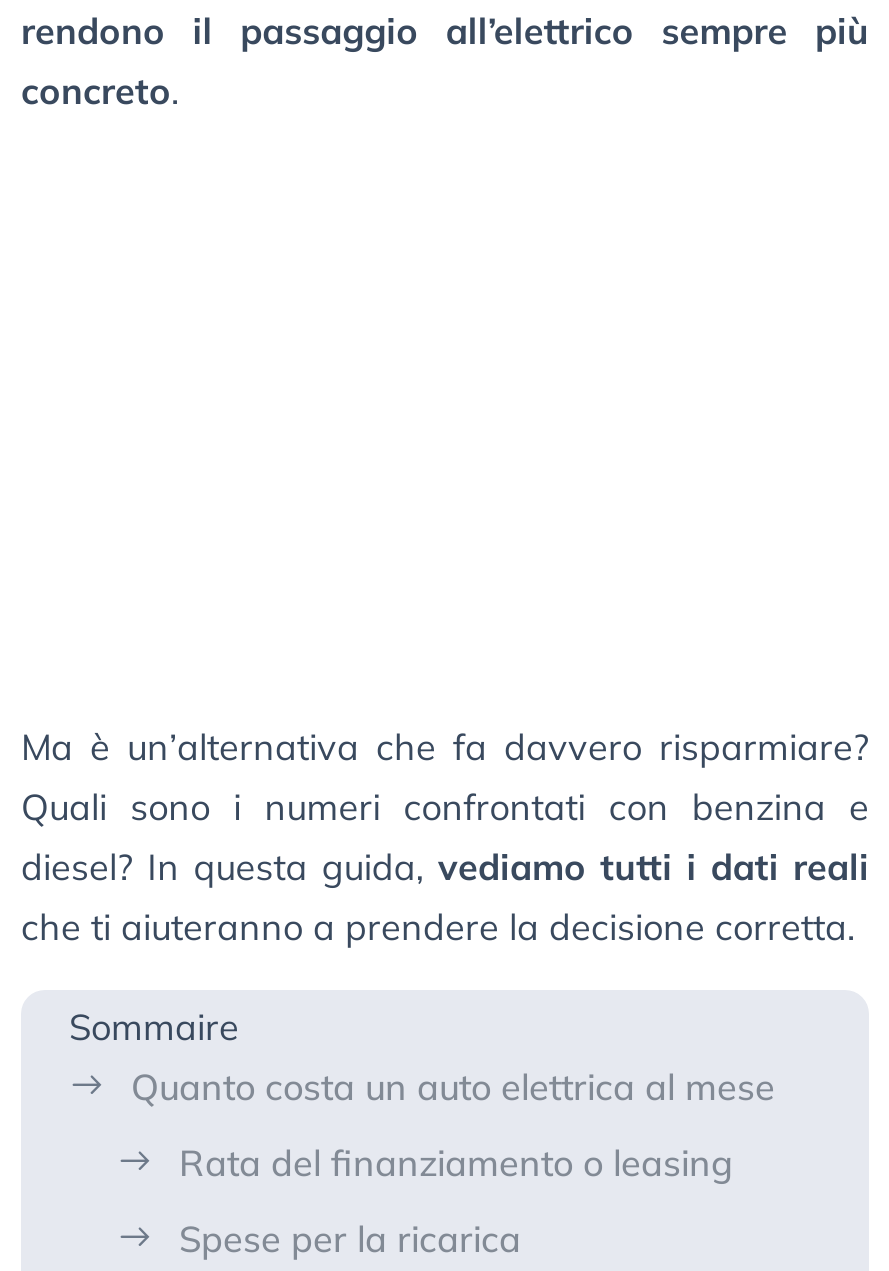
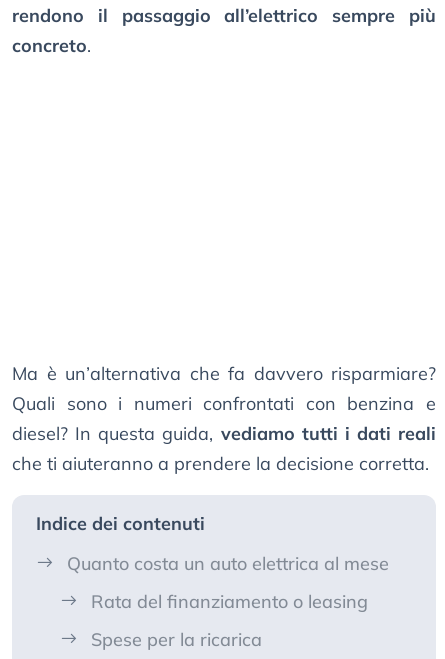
- Sommaire
+ Indice dei contenuti
